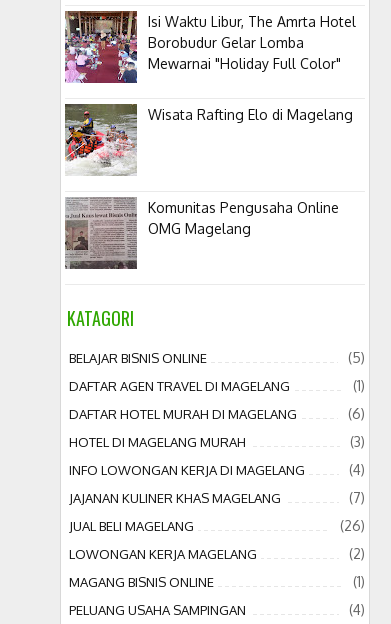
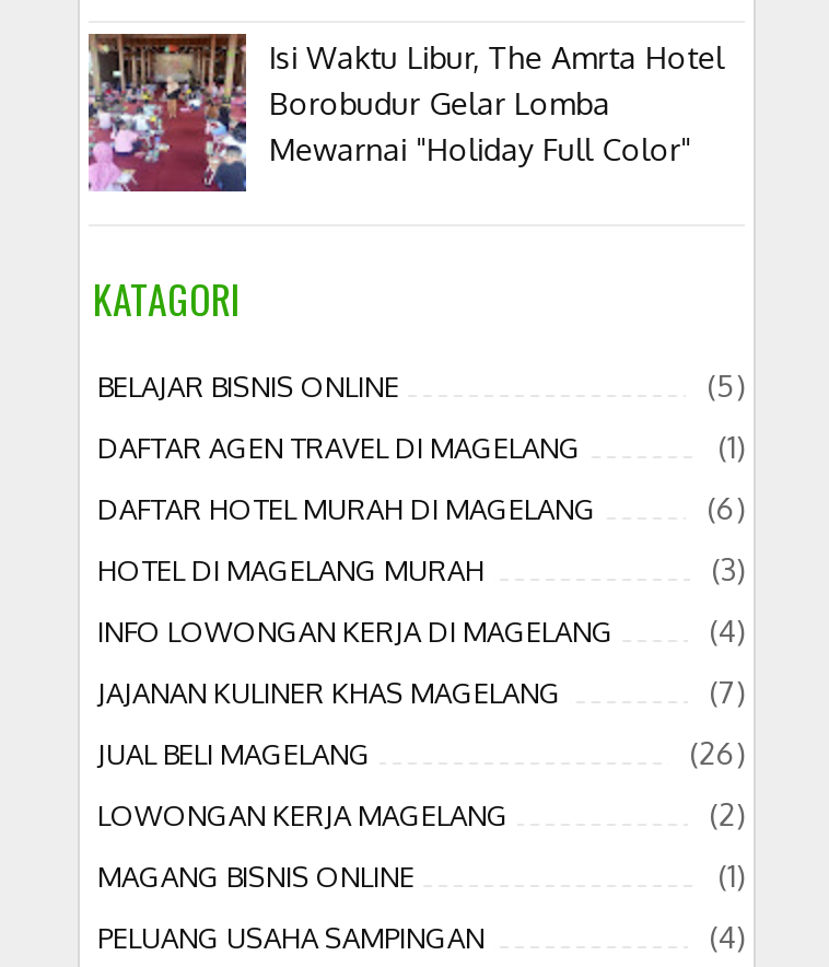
- [image]
- Wisata Rafting Elo di Magelang

- [image]
- Komunitas Pengusaha Online
- OMG Magelang
